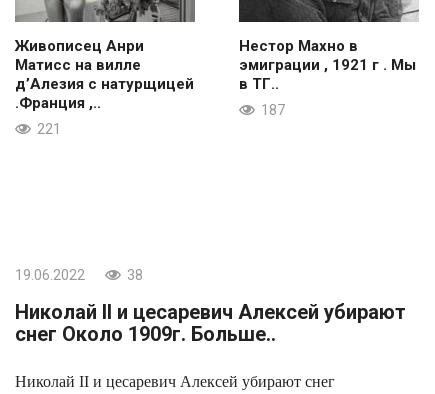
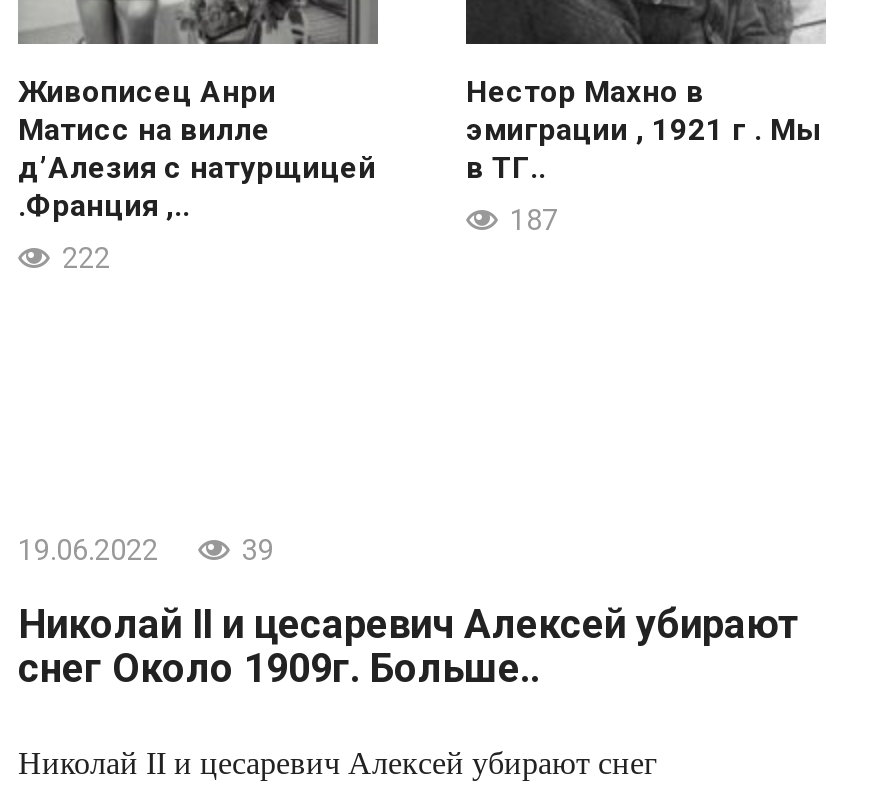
- 221
+ 222

- 38
+ 39
